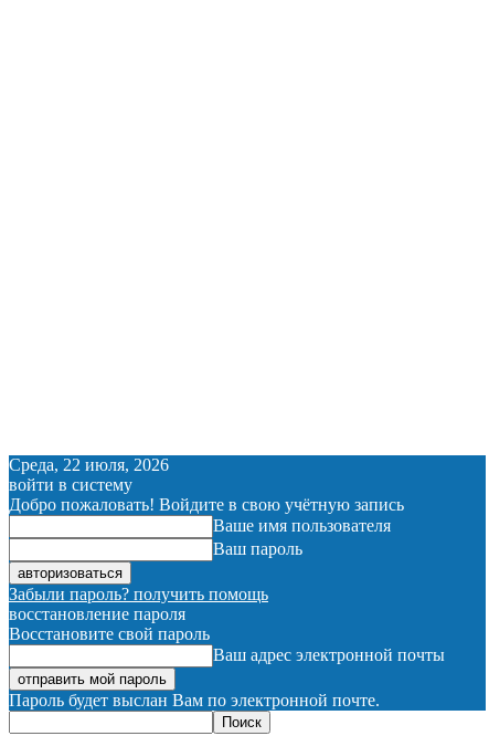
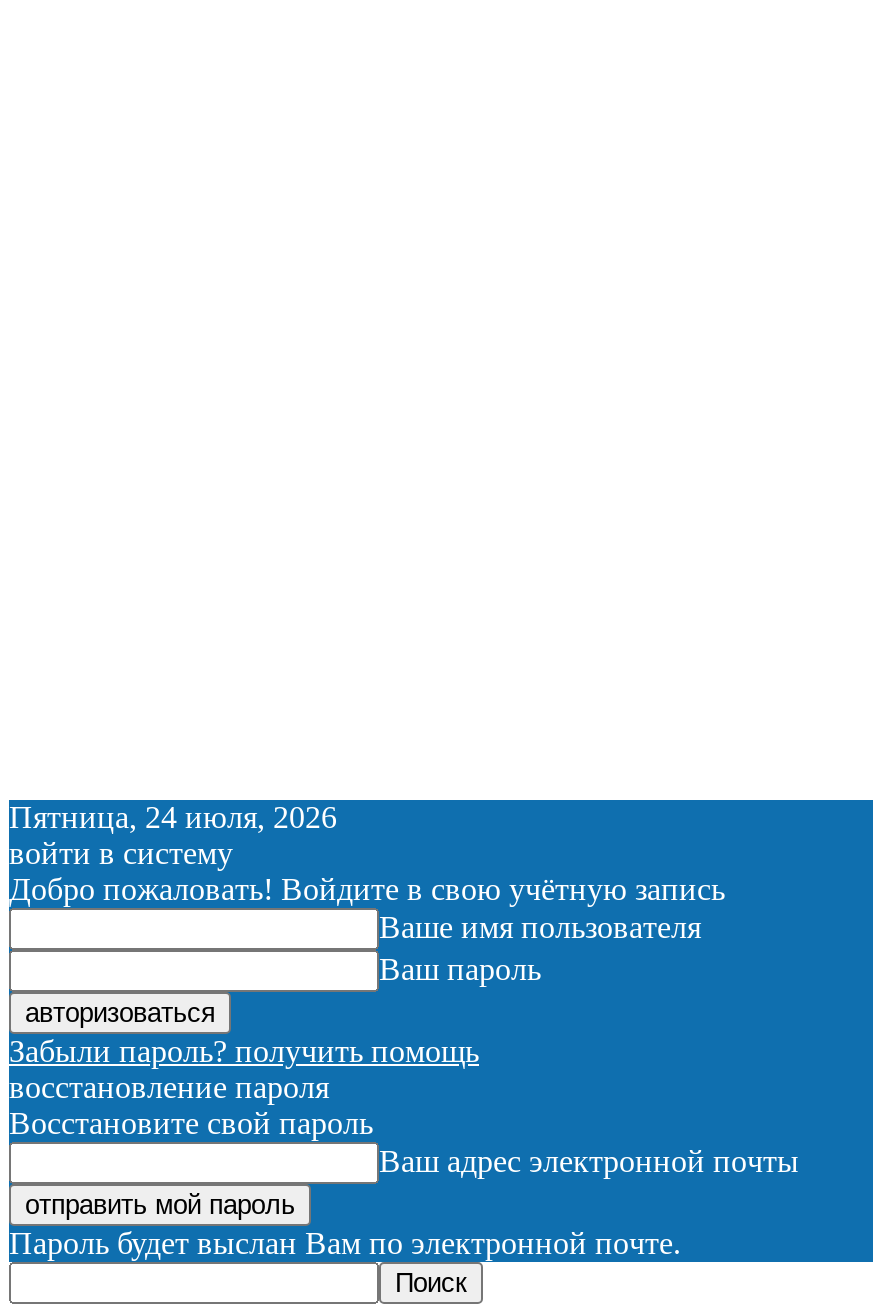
- Среда, 22 июля, 2026
+ Пятница, 24 июля, 2026
